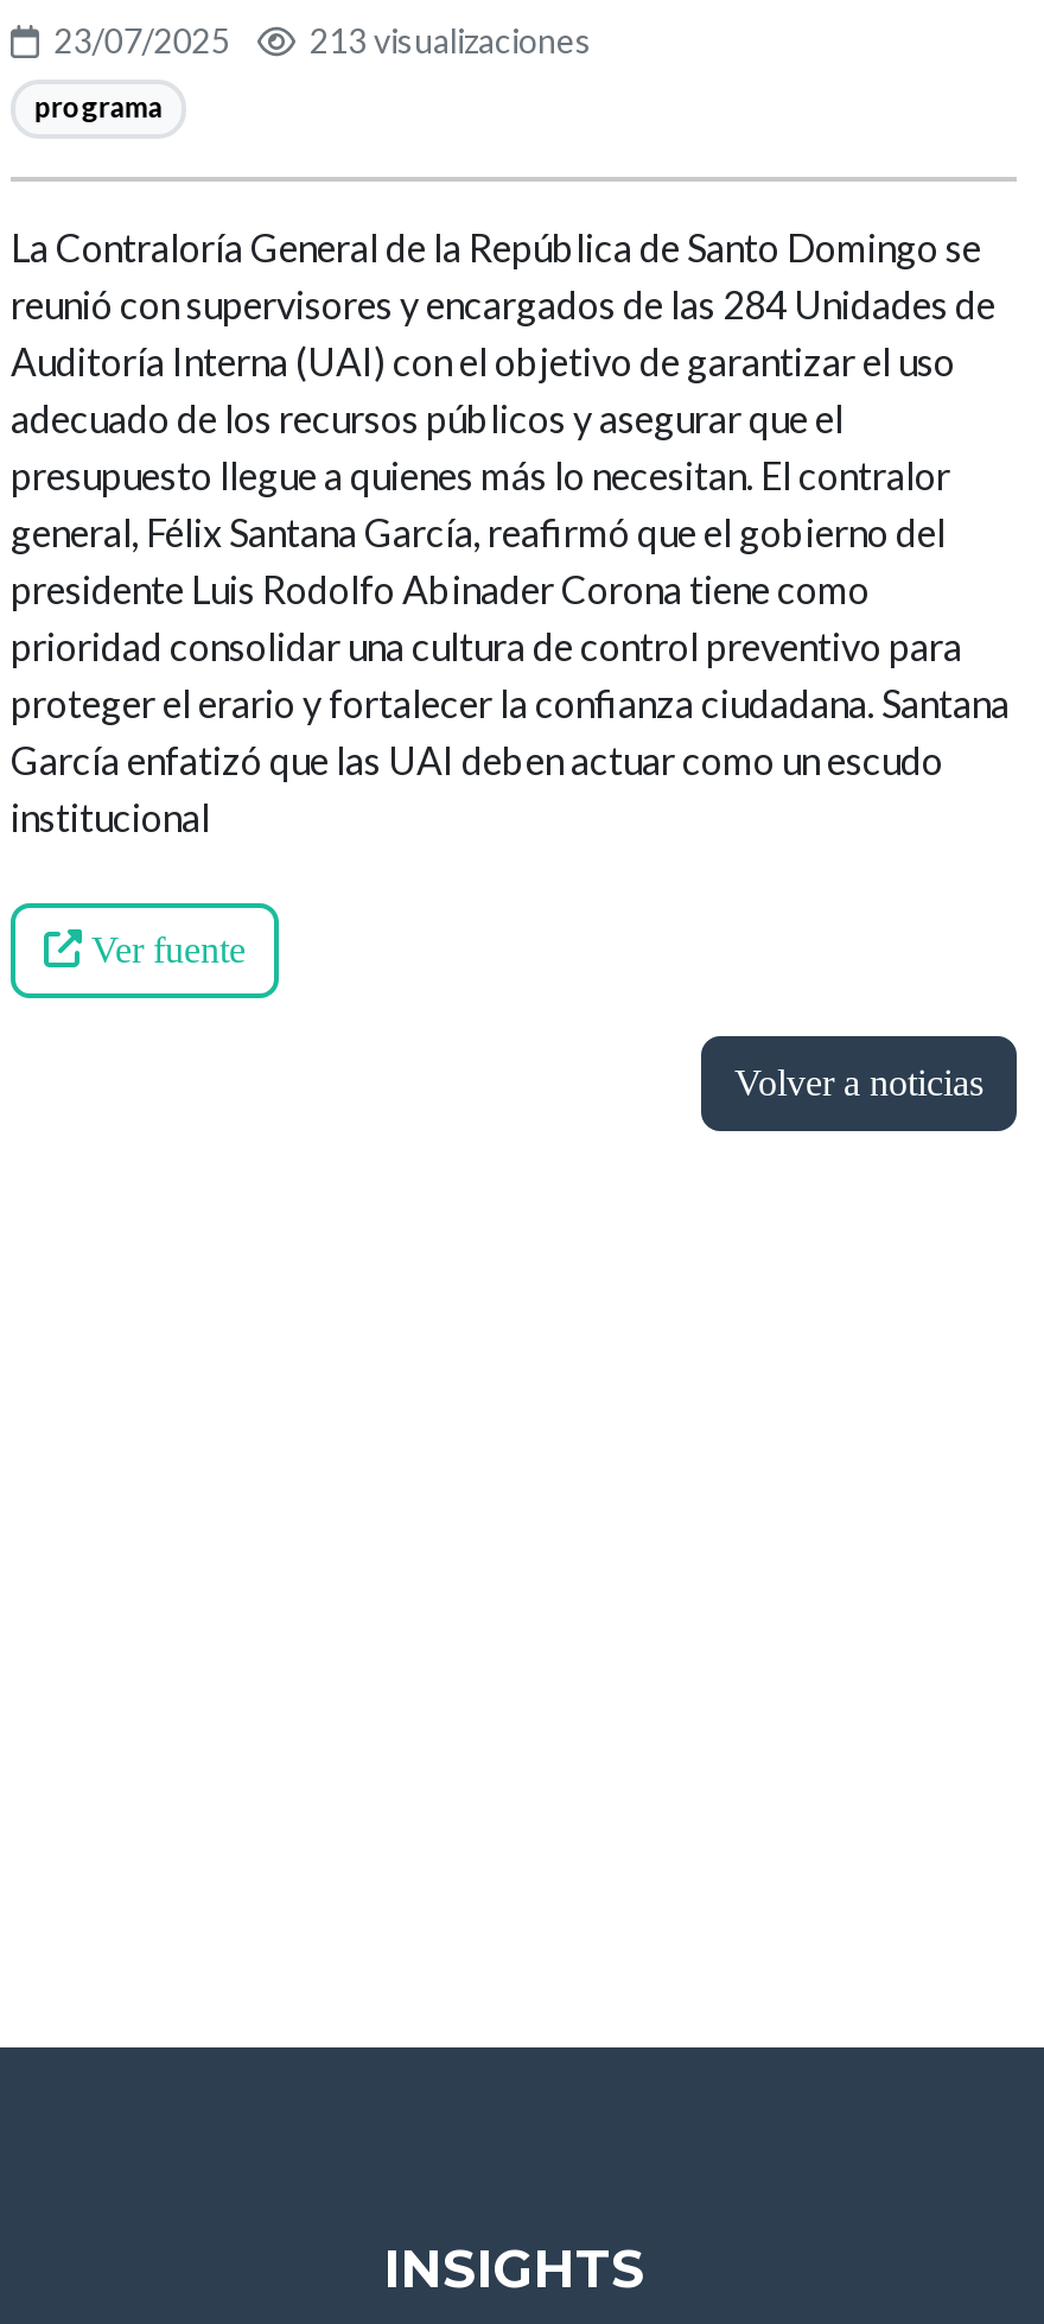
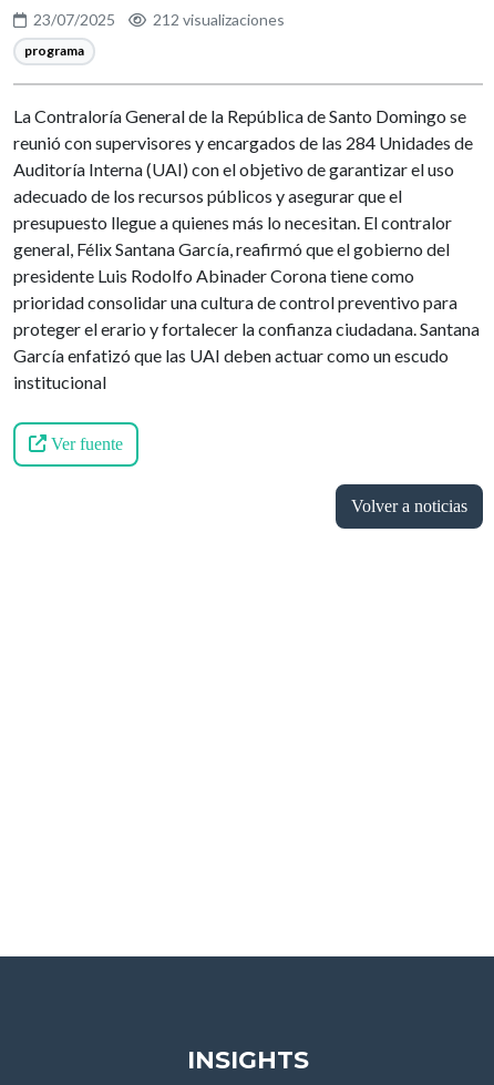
- 213 visualizaciones
+ 212 visualizaciones
